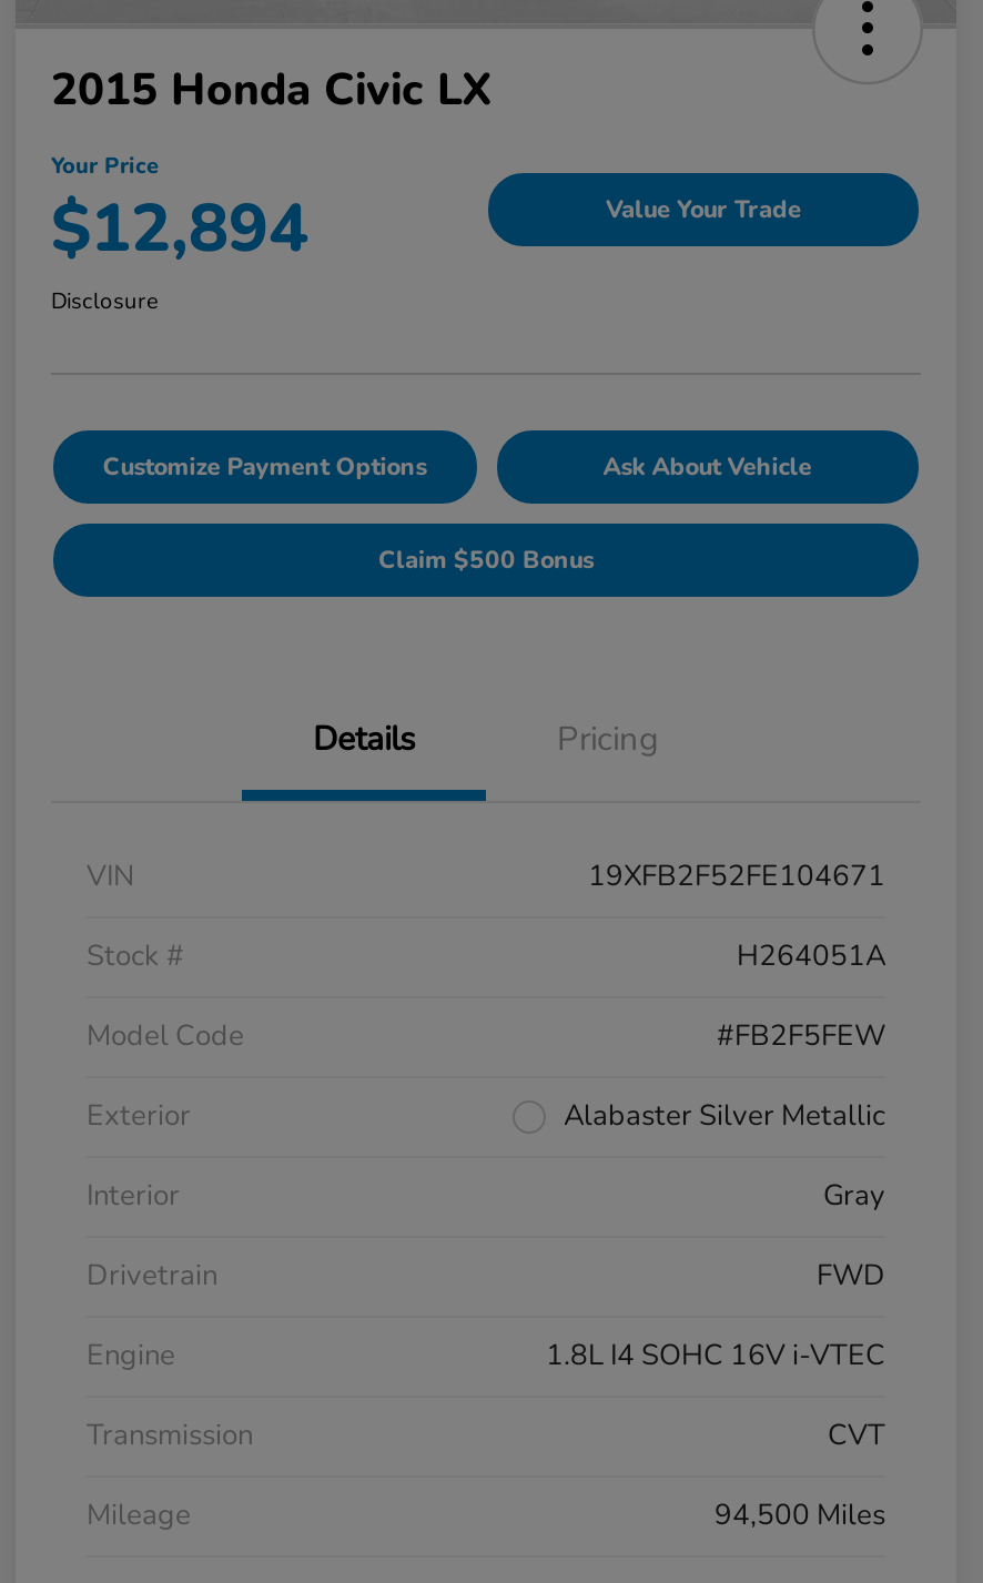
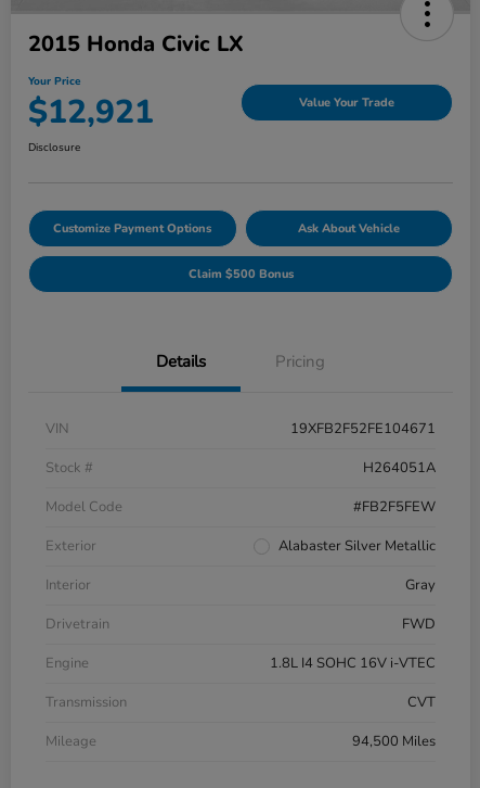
- $12,894
+ $12,921
